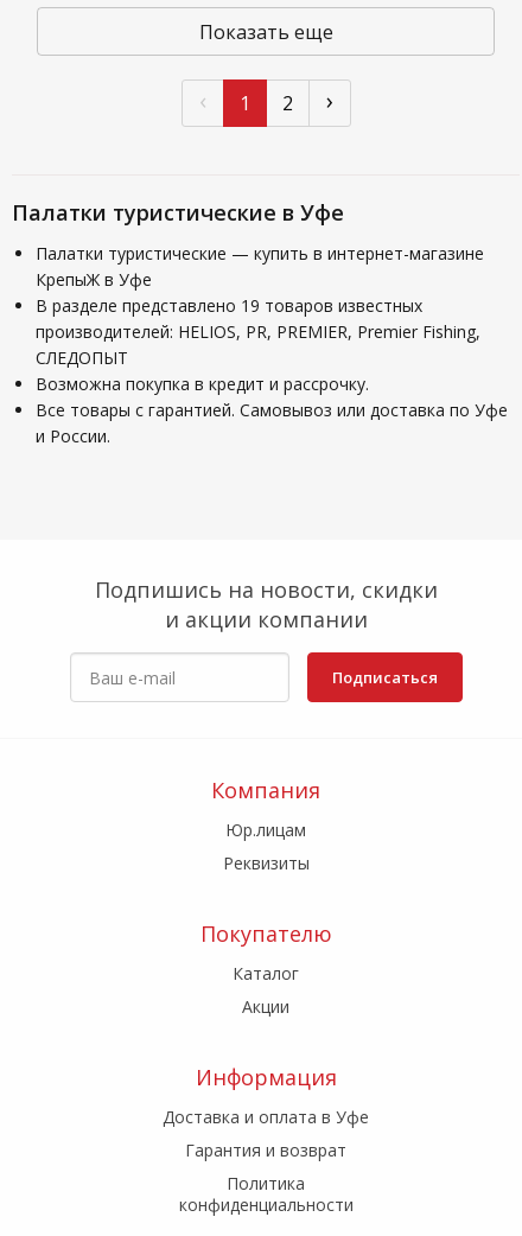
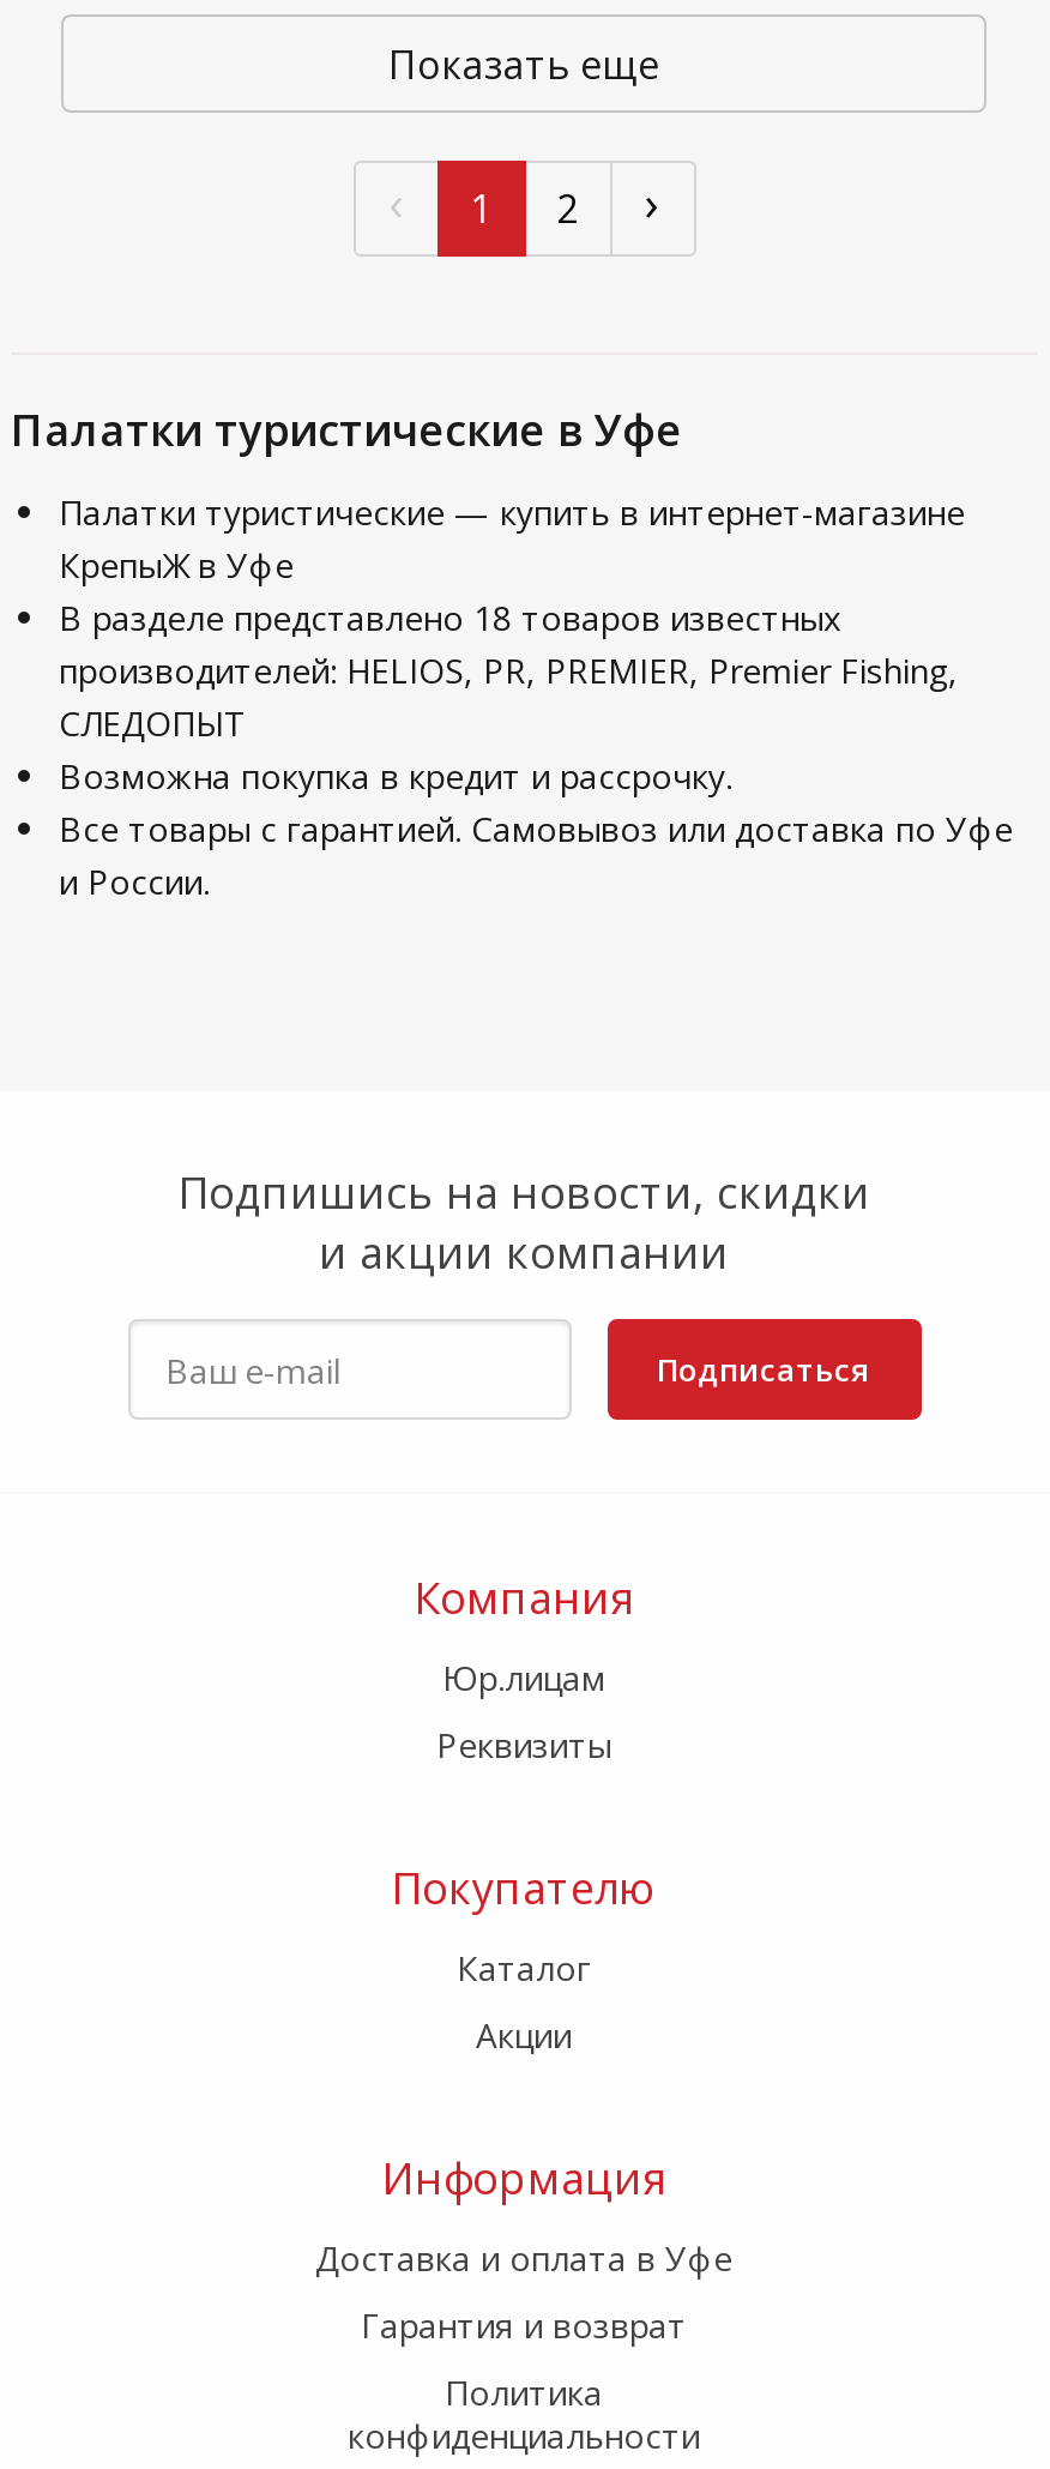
- В разделе представлено 19 товаров известных
+ В разделе представлено 18 товаров известных
